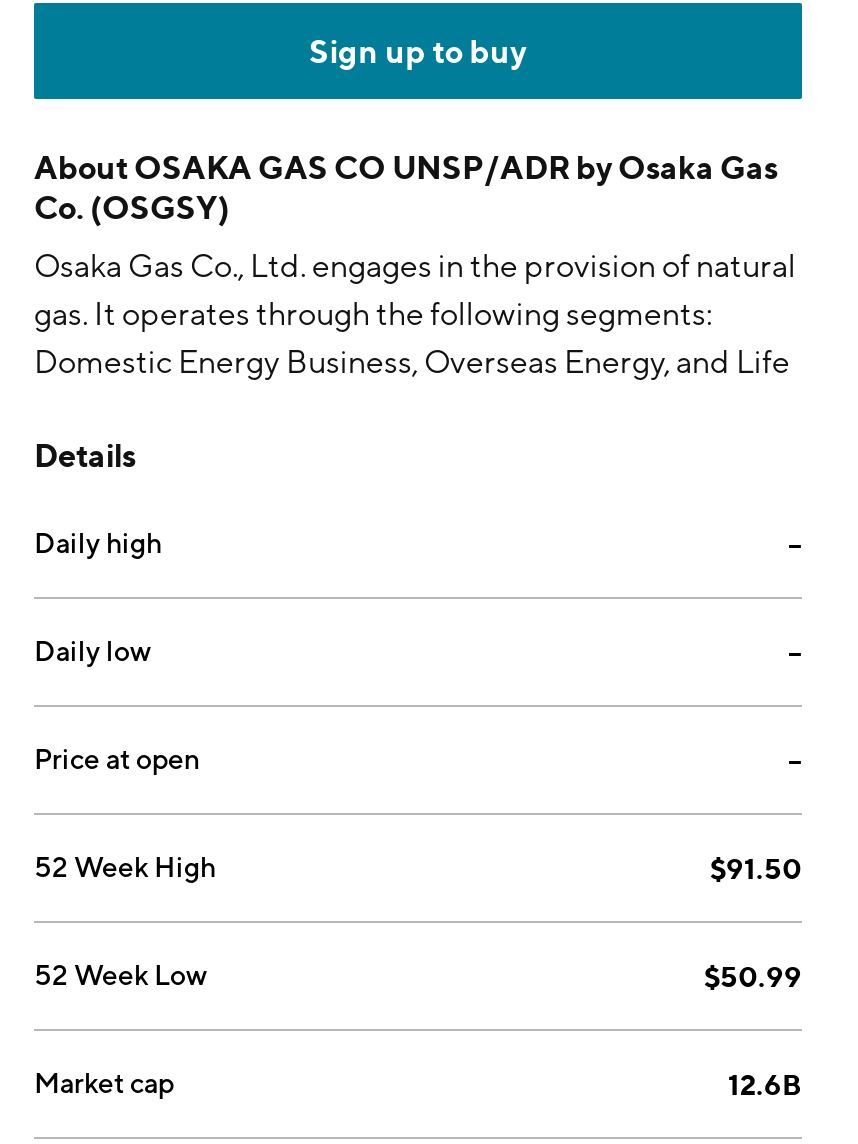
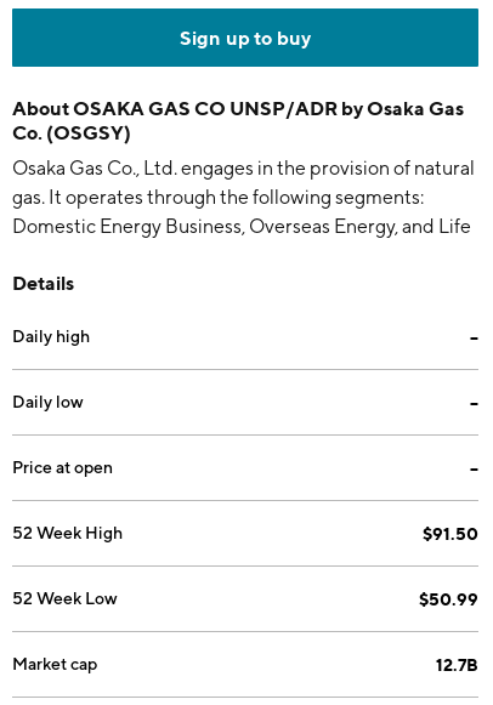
- 12.6B
+ 12.7B
